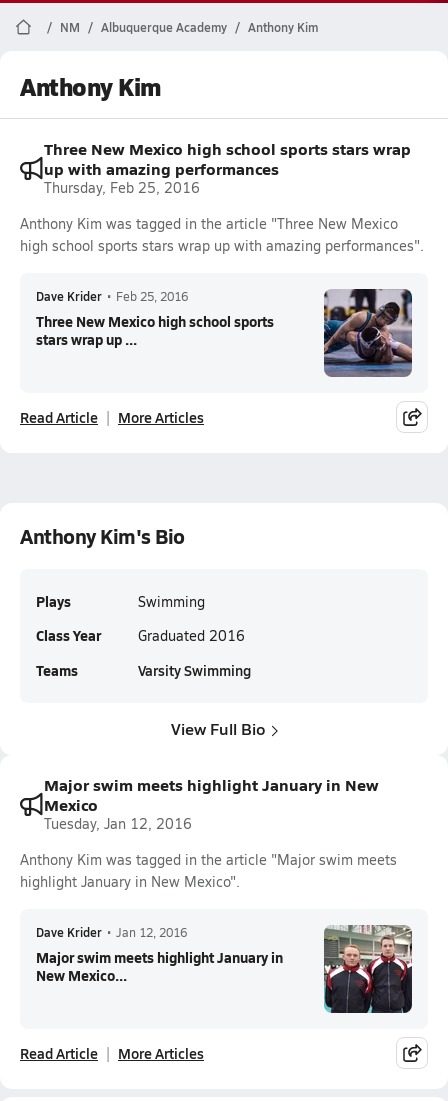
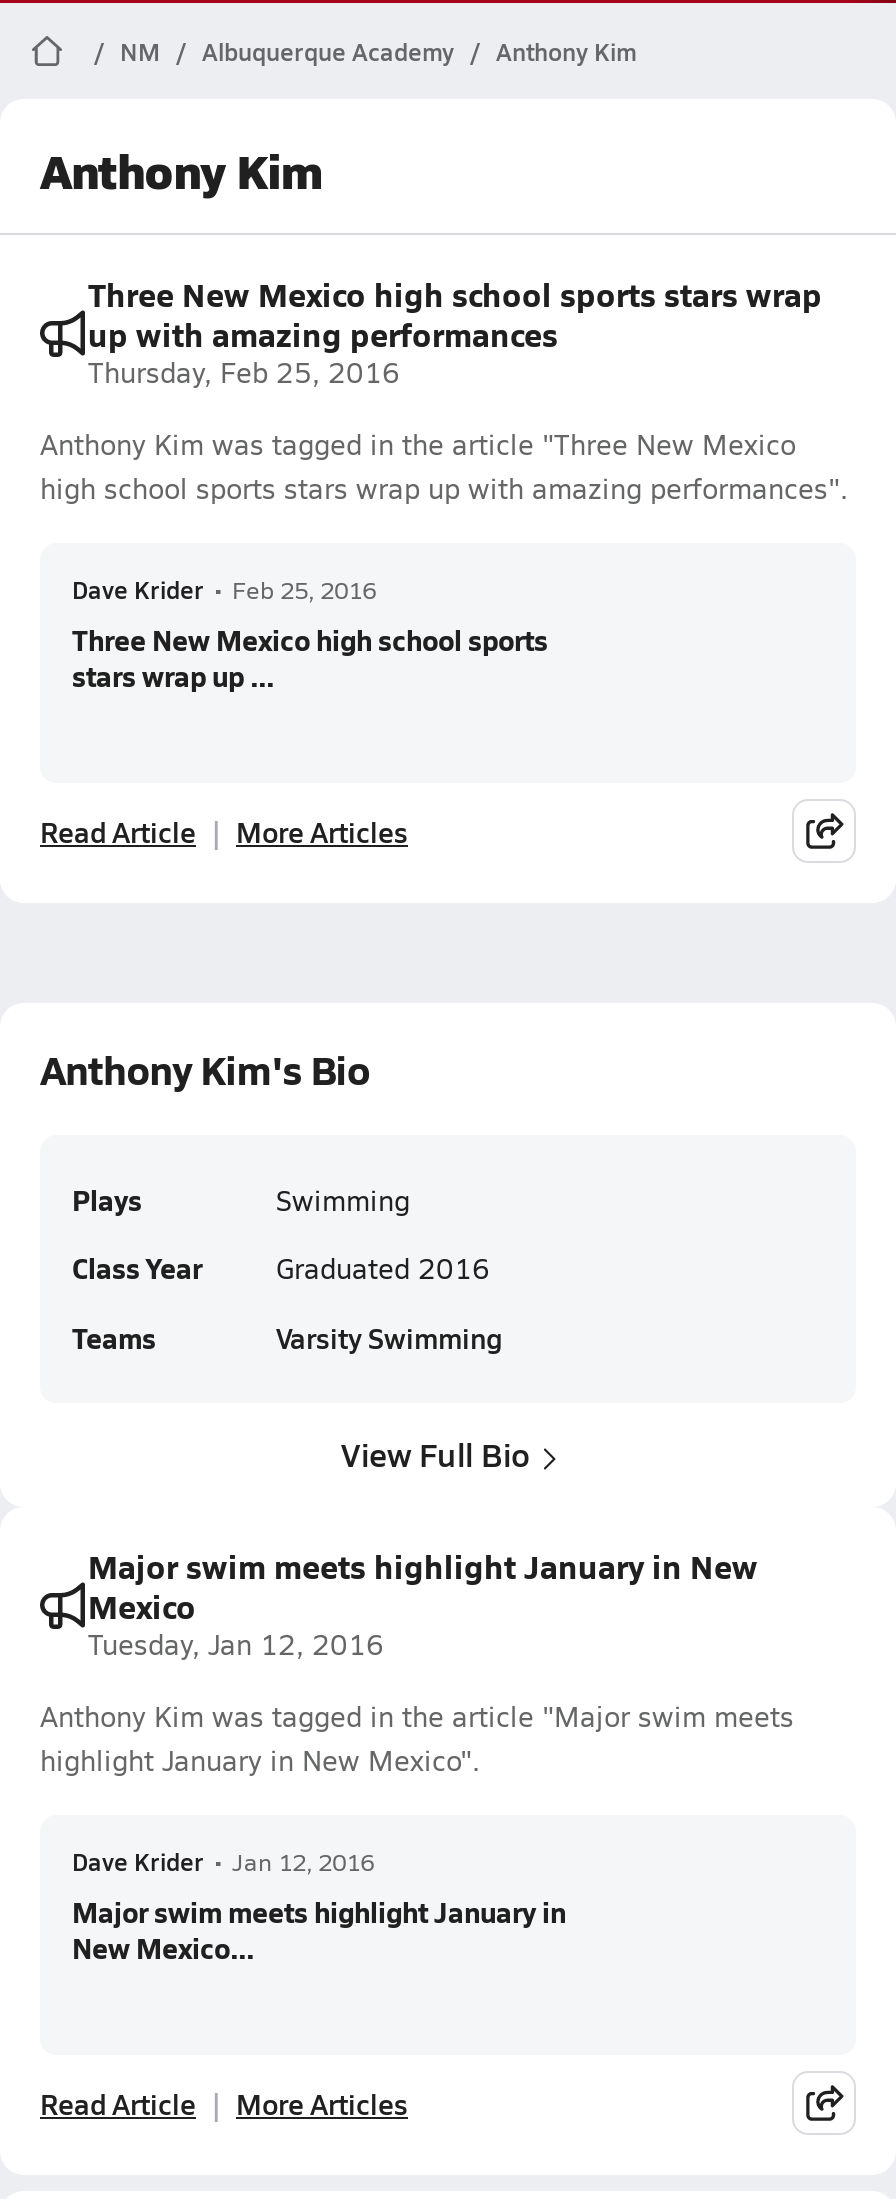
- [image]

- [image]
